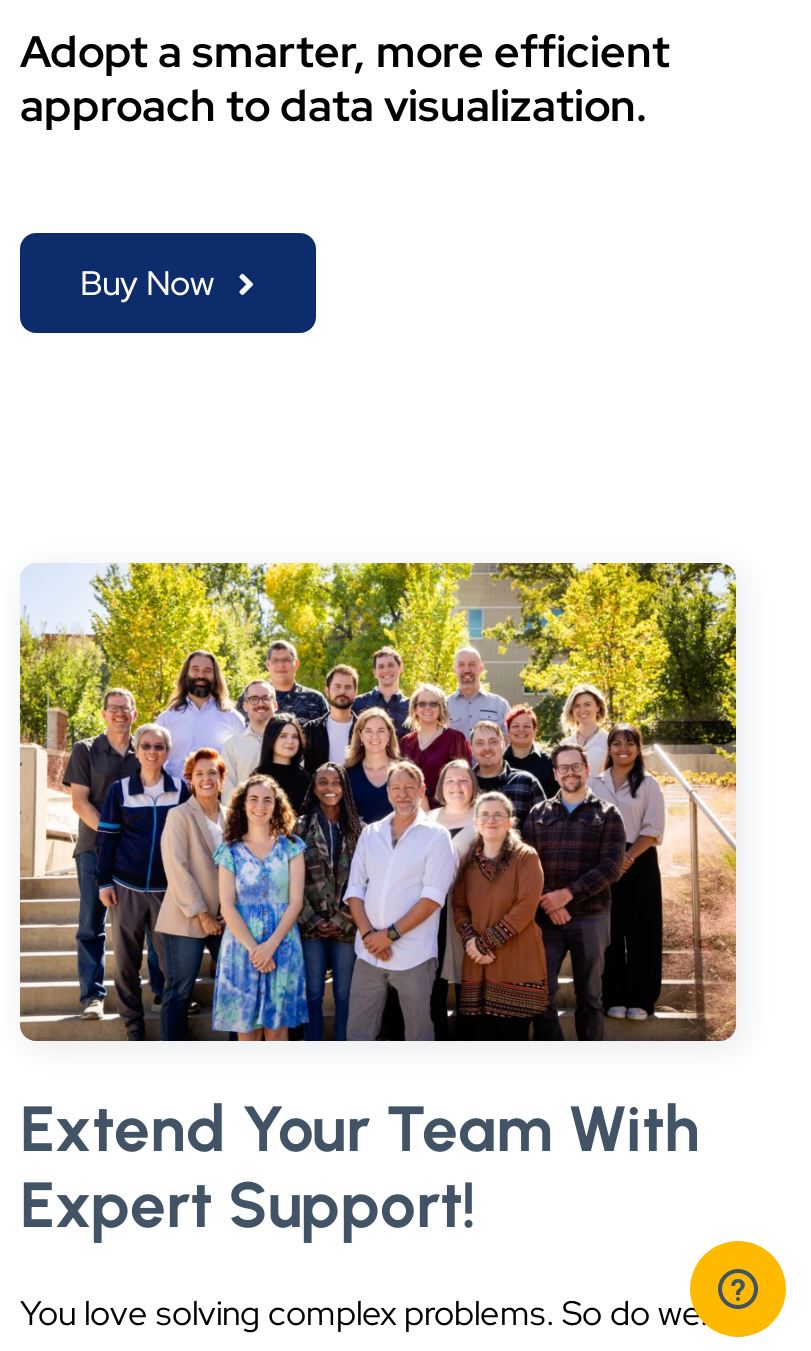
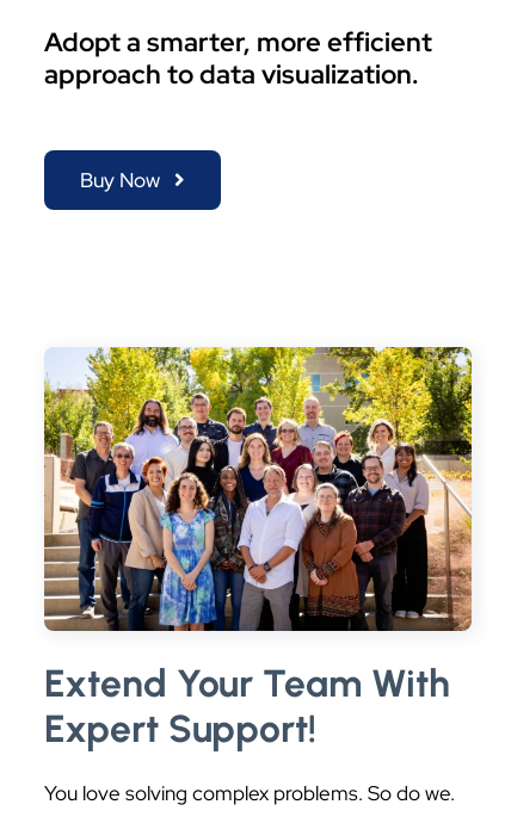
- [image]
